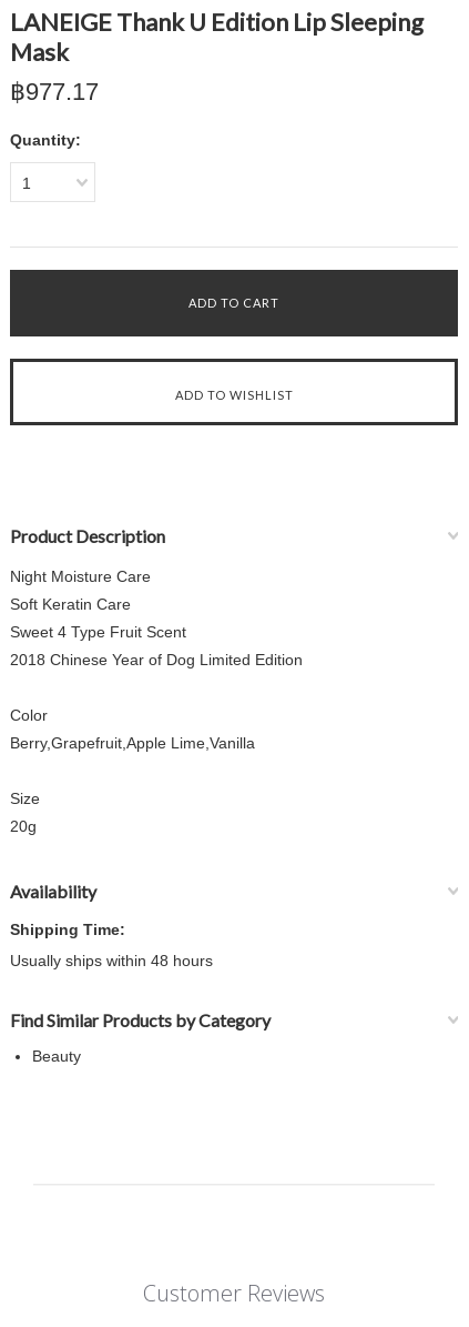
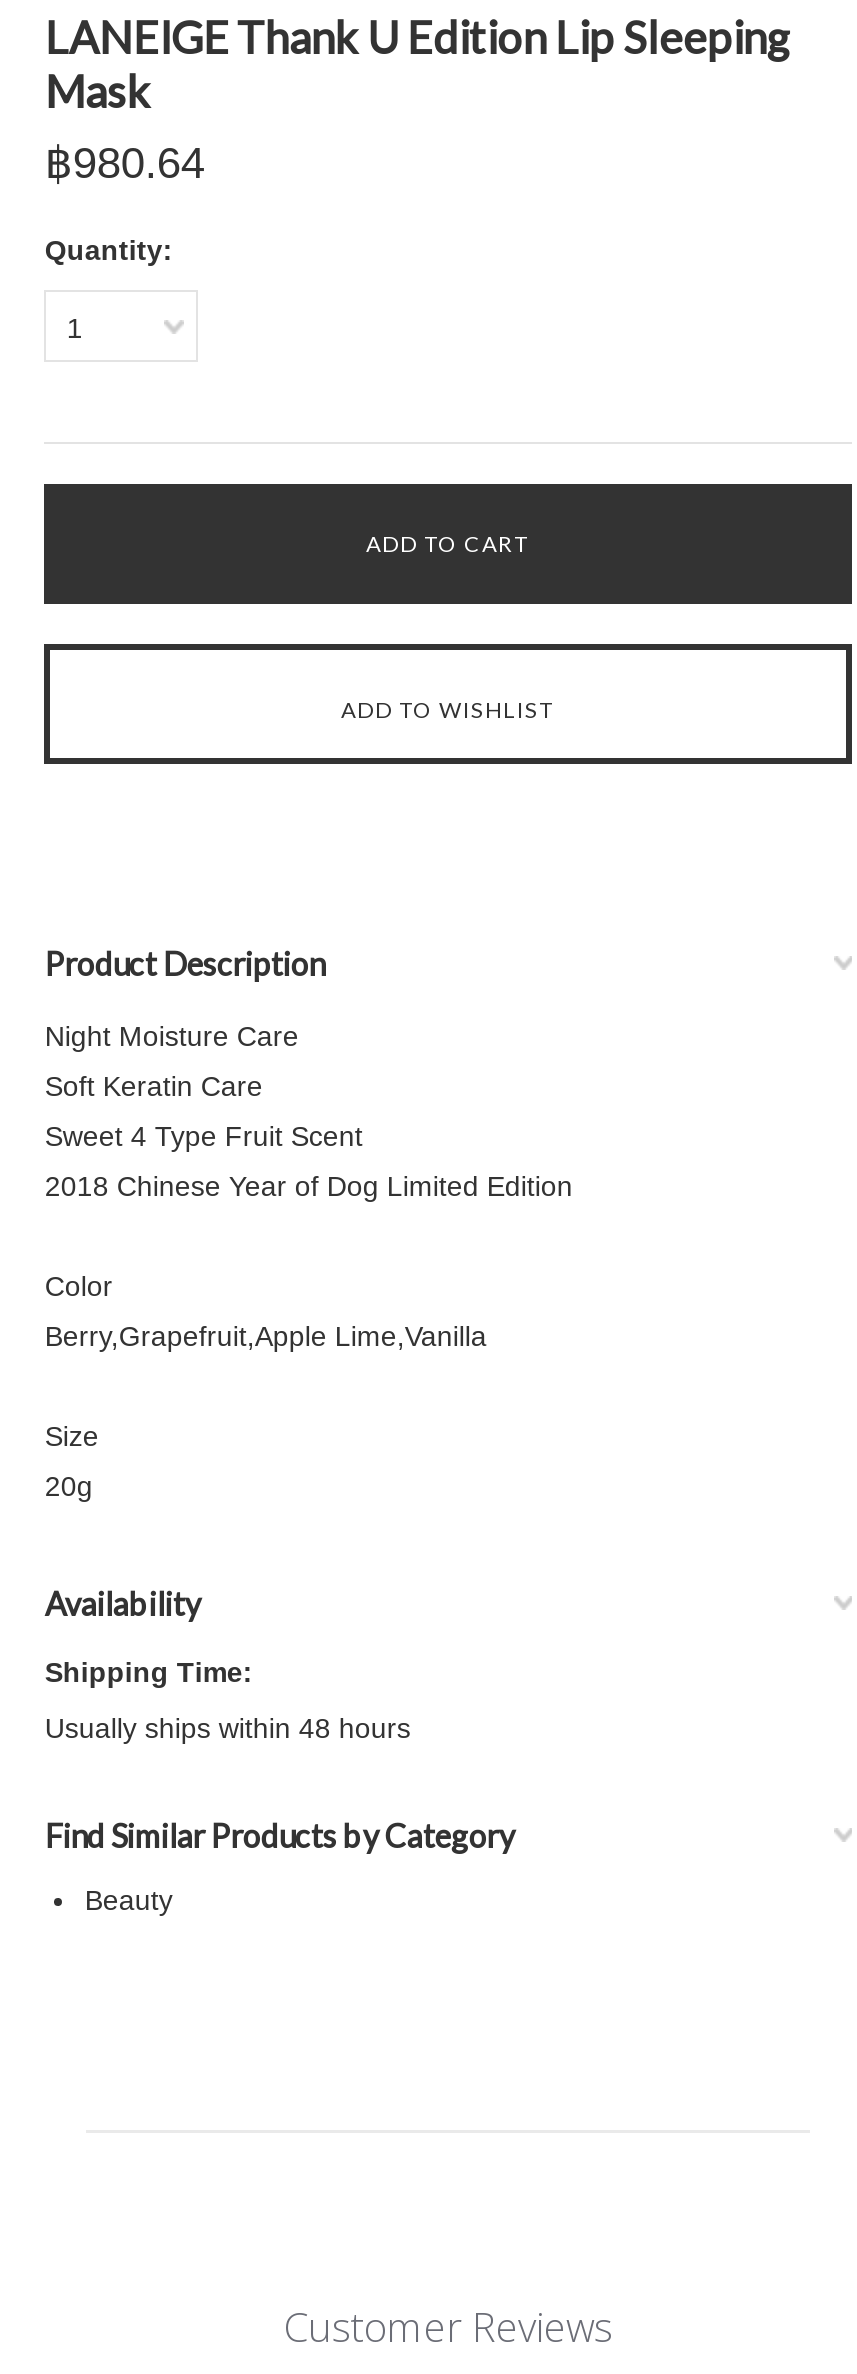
- ฿977.17
+ ฿980.64
